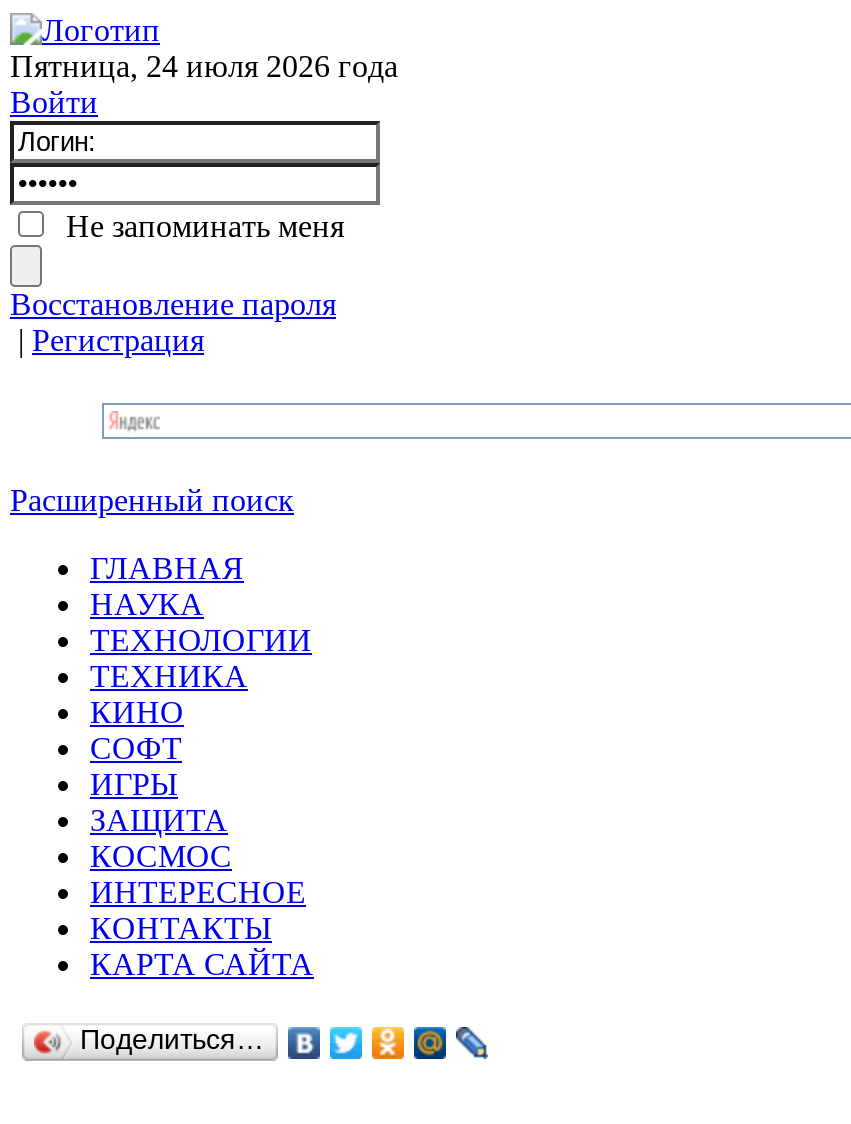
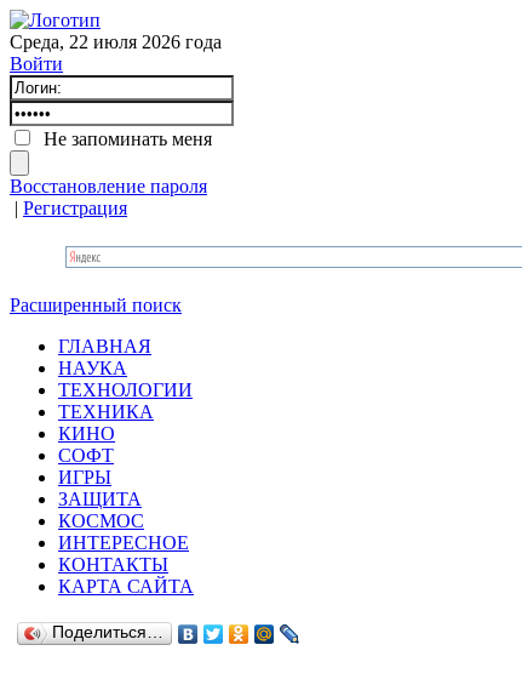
- Пятница, 24 июля 2026 года
+ Среда, 22 июля 2026 года
